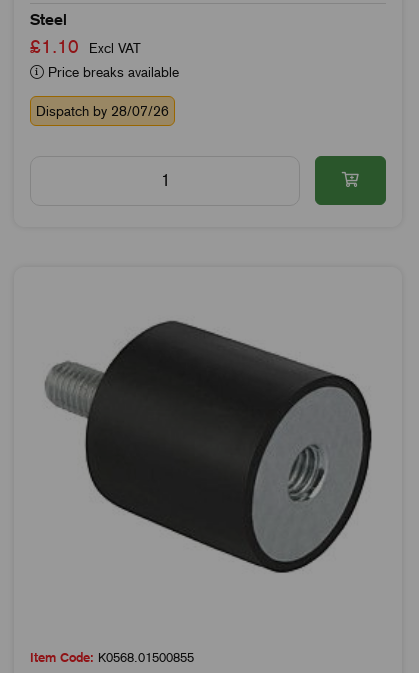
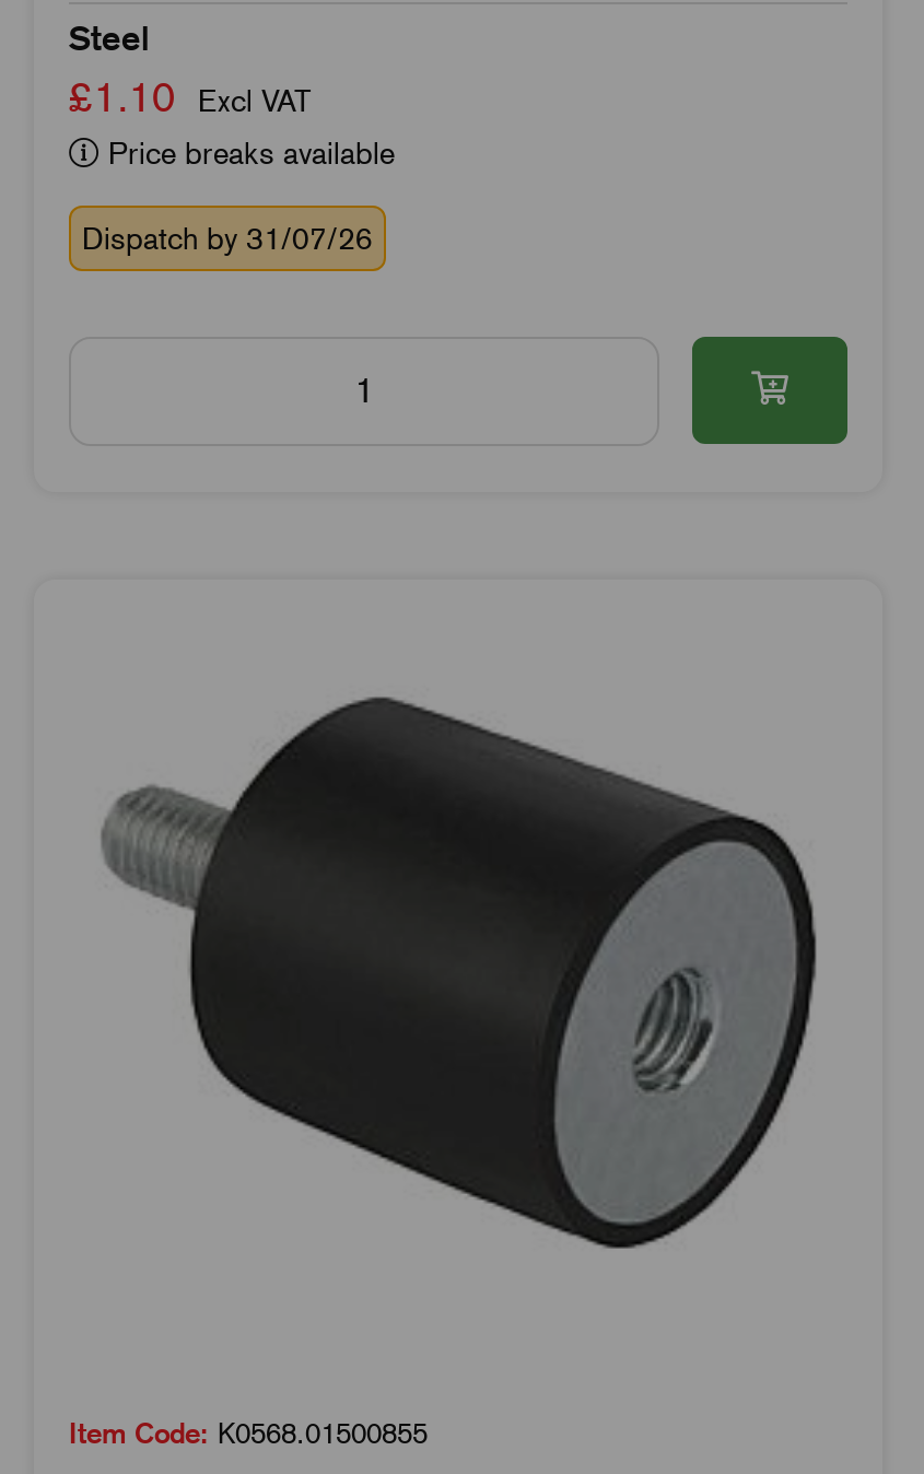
- Dispatch by 28/07/26
+ Dispatch by 31/07/26
